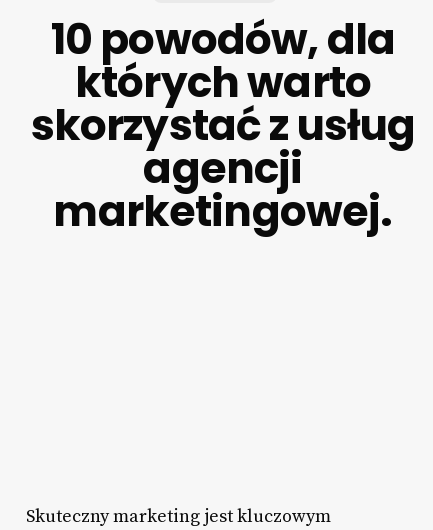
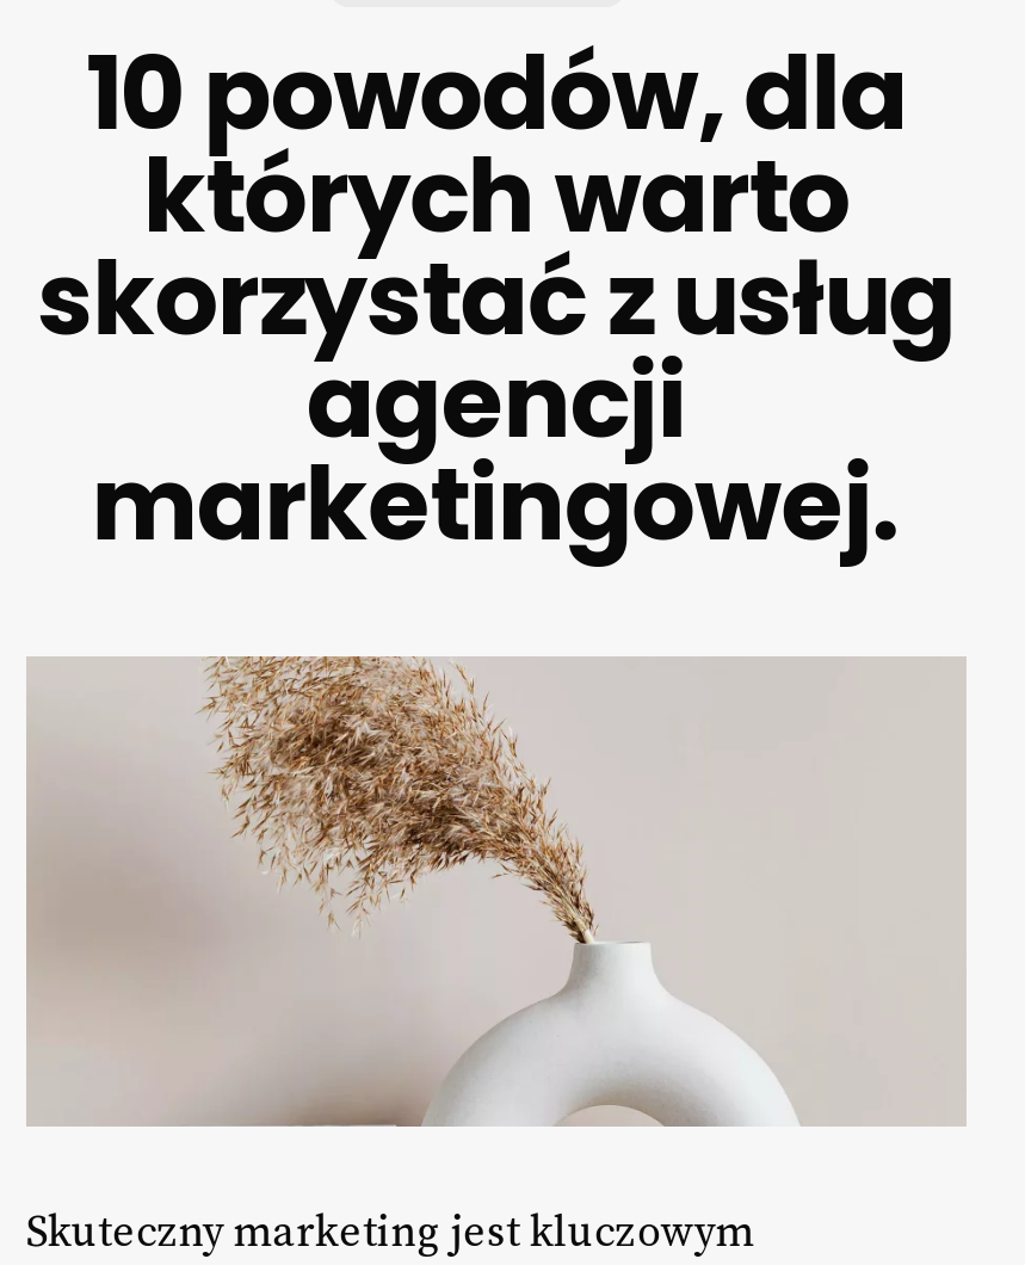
+ [image]
